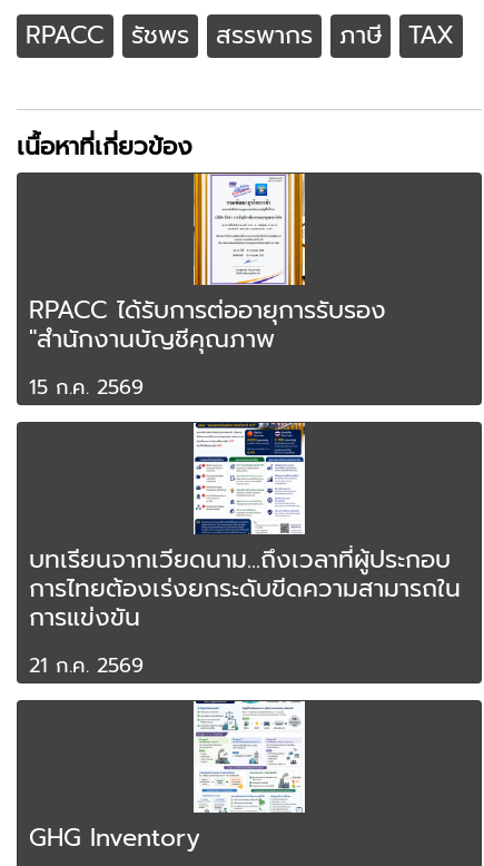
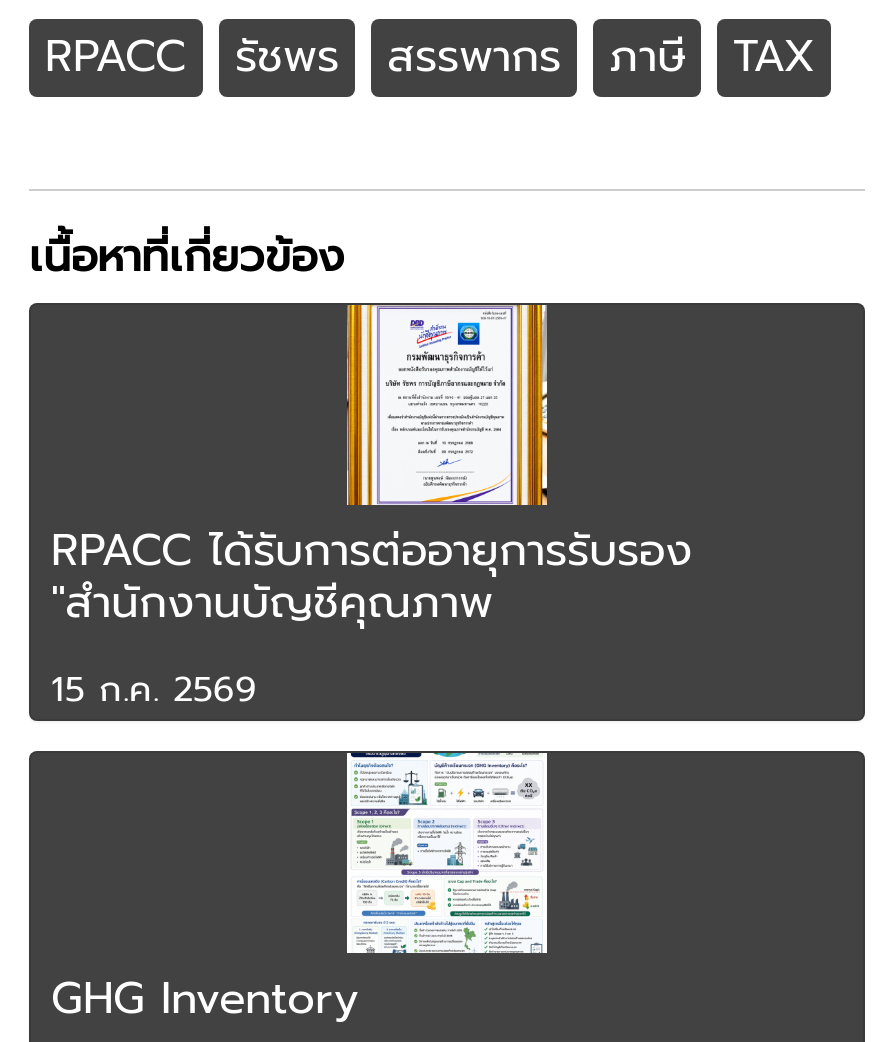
- [image]
- บทเรียนจากเวียดนาม...ถึงเวลาที่ผู้ประกอบ
- การไทยต้องเร่งยกระดับขีดความสามารถใน
- การแข่งขัน
- 21 ก.ค. 2569
